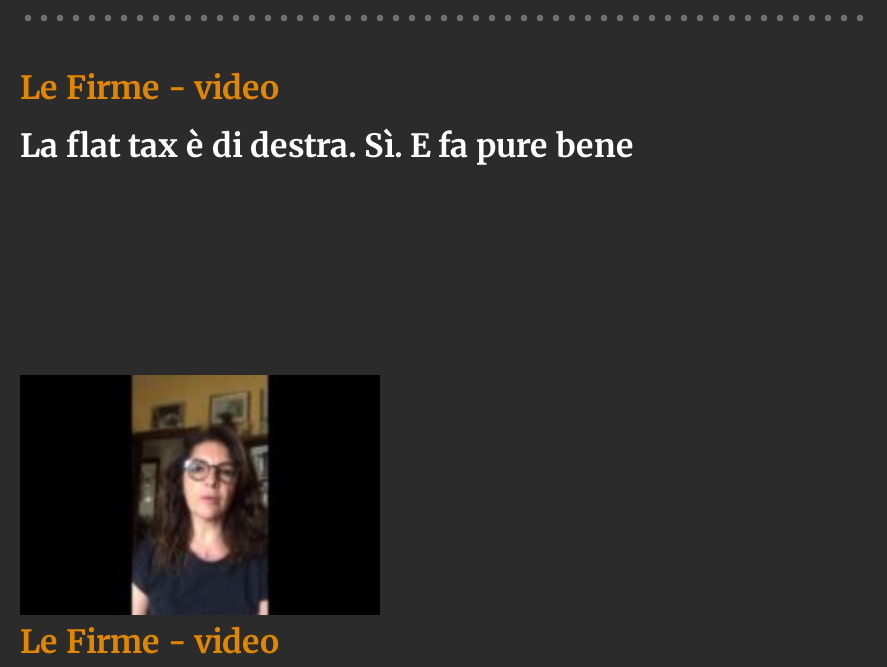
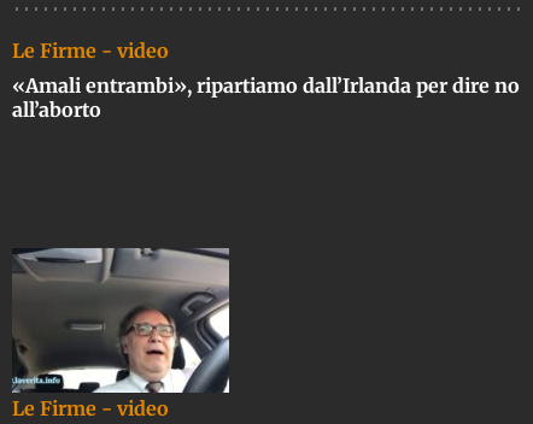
- La flat tax è di destra. Sì. E fa pure bene
+ «Amali entrambi», ripartiamo dall’Irlanda per dire no
+ all’aborto

- [image]
+ [image]
